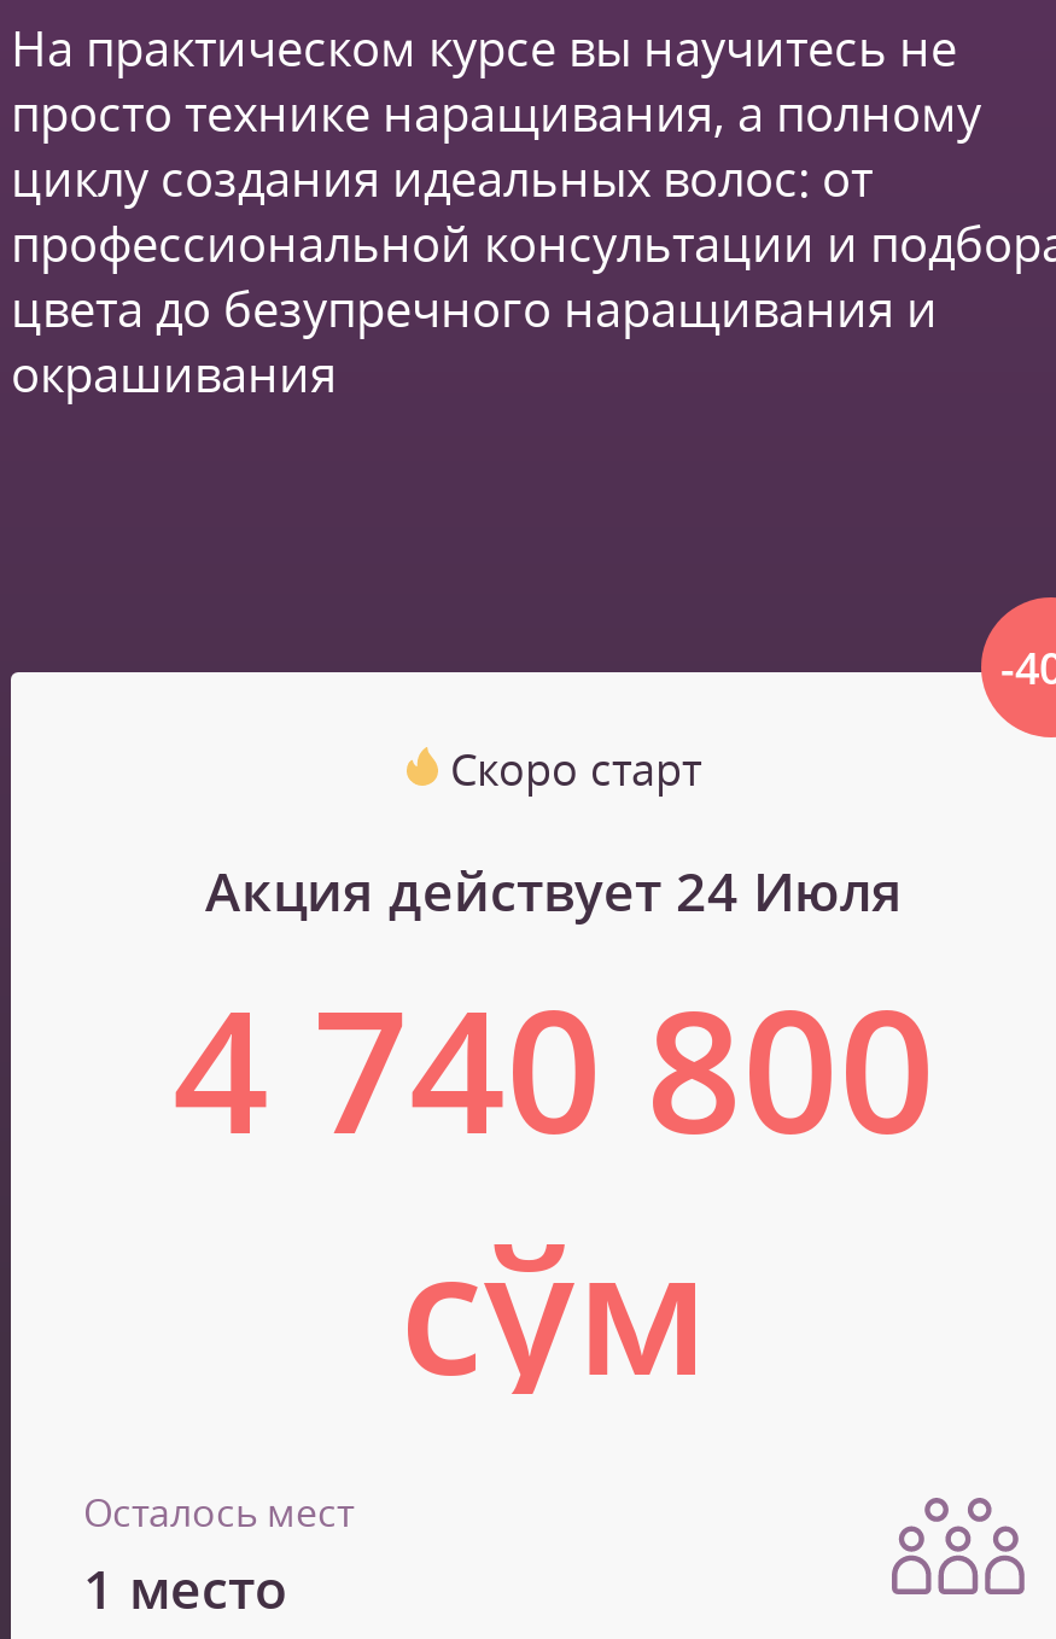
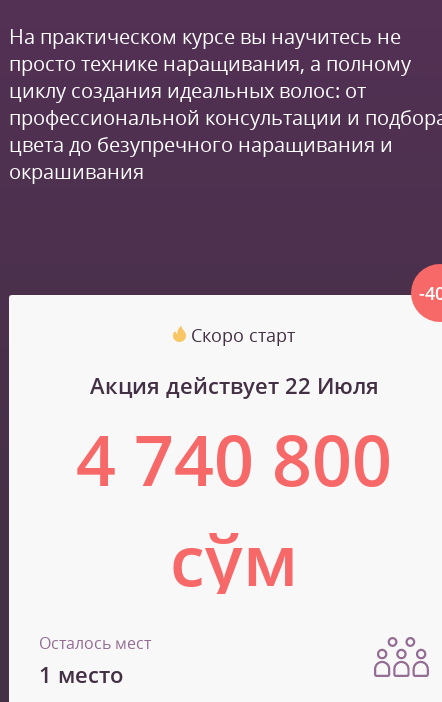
- Акция действует 24 Июля
+ Акция действует 22 Июля
